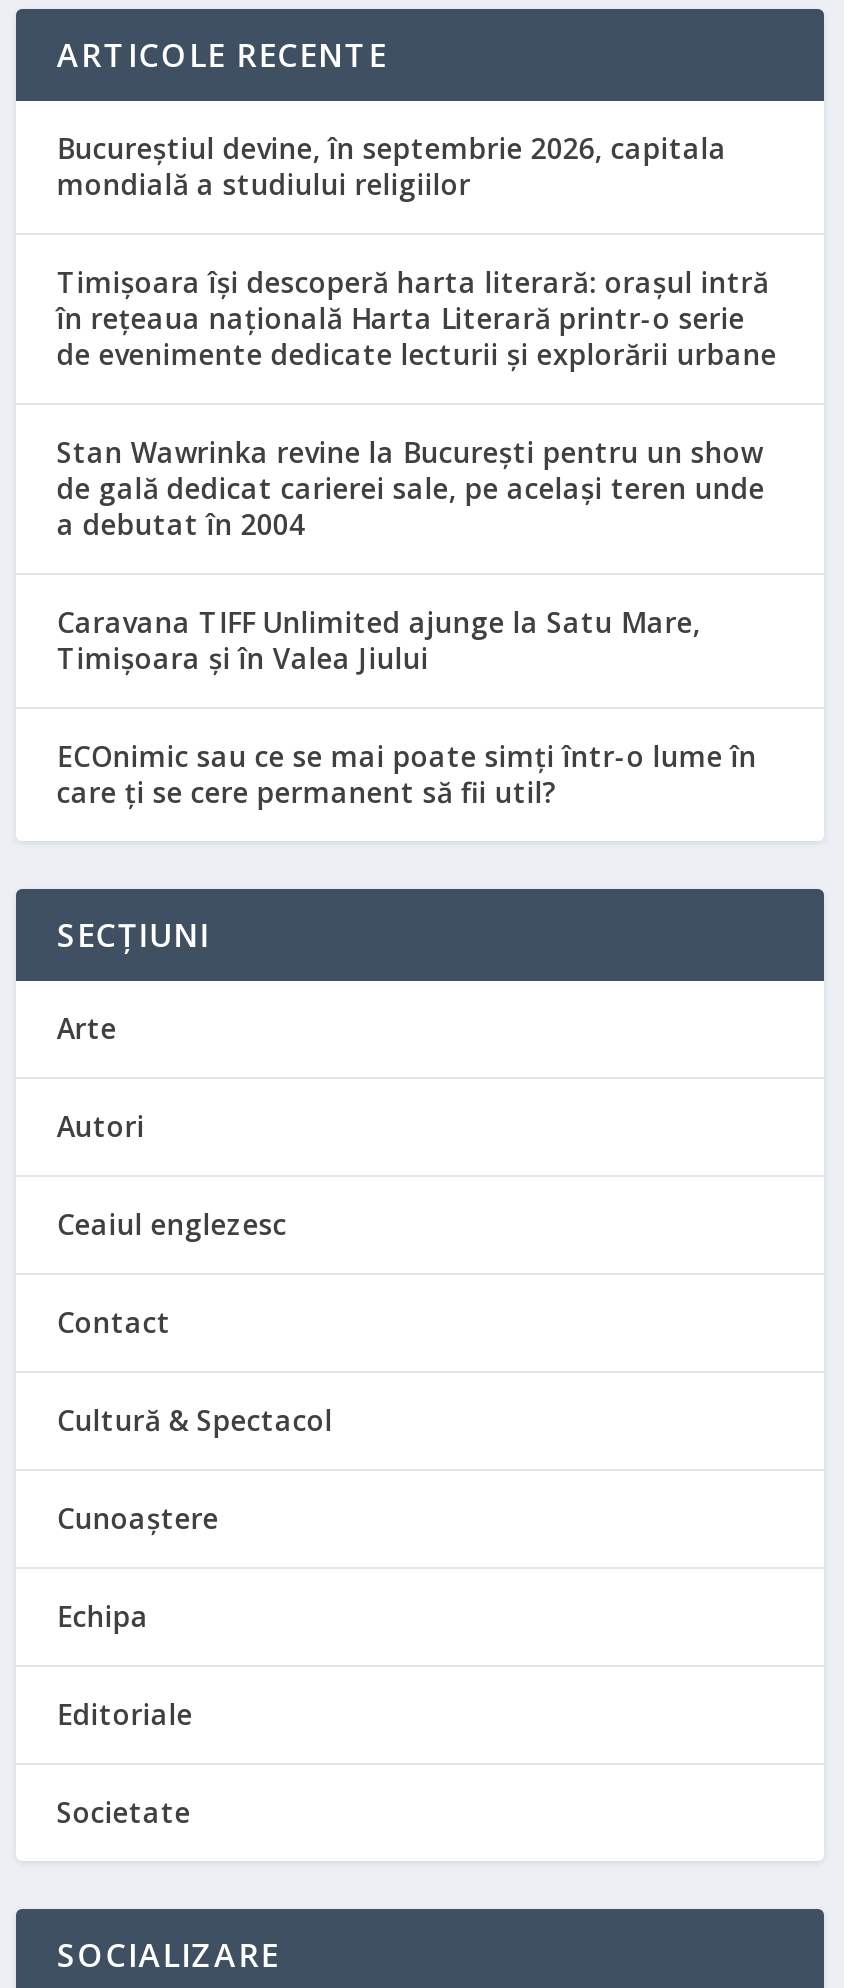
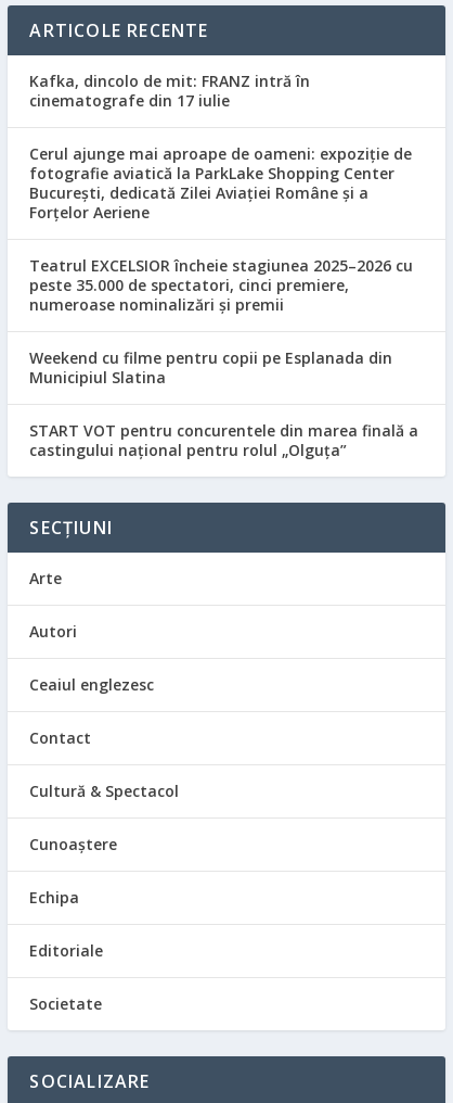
- Bucureștiul devine, în septembrie 2026, capitala
- mondială a studiului religiilor
+ Kafka, dincolo de mit: FRANZ intră în
+ cinematografe din 17 iulie

- Timișoara își descoperă harta literară: orașul intră
- în rețeaua națională Harta Literară printr-o serie
- de evenimente dedicate lecturii și explorării urbane
+ Cerul ajunge mai aproape de oameni: expoziție de
+ fotografie aviatică la ParkLake Shopping Center
+ București, dedicată Zilei Aviației Române și a
+ Forțelor Aeriene

- Stan Wawrinka revine la București pentru un show
- de gală dedicat carierei sale, pe același teren unde
- a debutat în 2004
+ Teatrul EXCELSIOR încheie stagiunea 2025–2026 cu
+ peste 35.000 de spectatori, cinci premiere,
+ numeroase nominalizări și premii

- Caravana TIFF Unlimited ajunge la Satu Mare,
- Timișoara și în Valea Jiului
+ Weekend cu filme pentru copii pe Esplanada din
+ Municipiul Slatina

- ECOnimic sau ce se mai poate simți într-o lume în
- care ți se cere permanent să fii util?
+ START VOT pentru concurentele din marea finală a
+ castingului național pentru rolul „Olguța”
